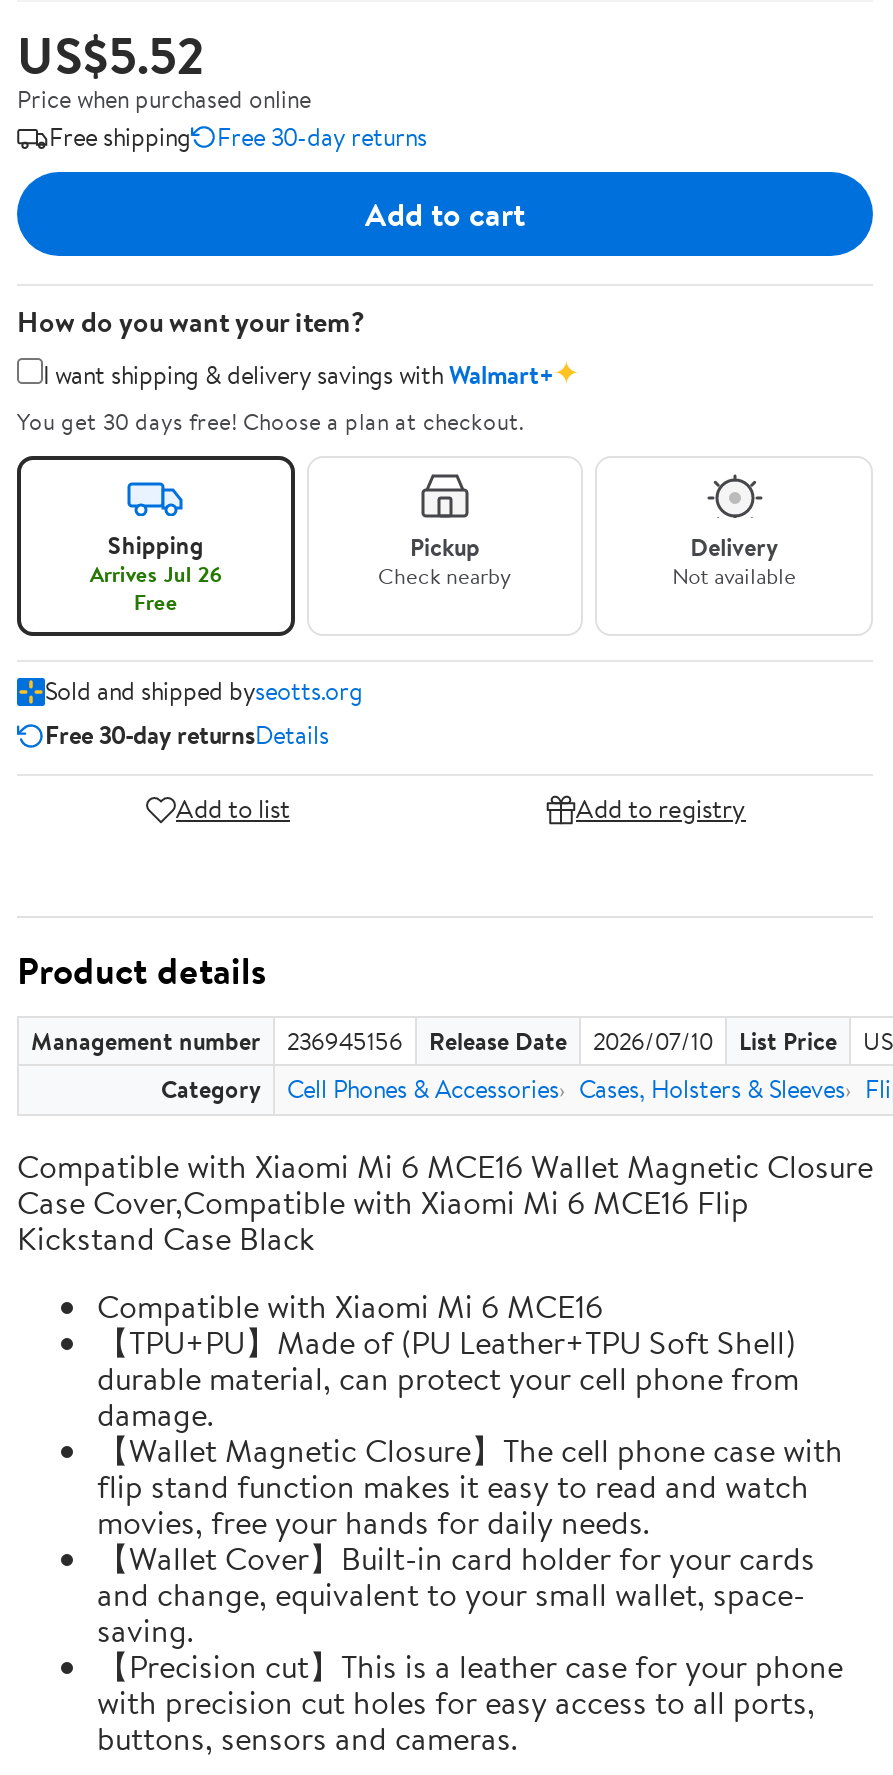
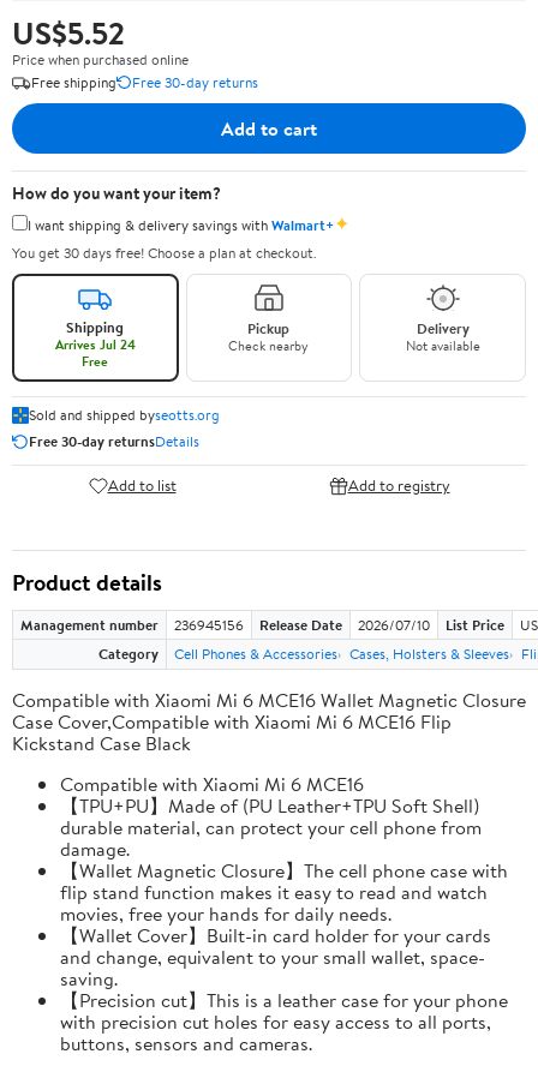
- Arrives Jul 26
+ Arrives Jul 24
